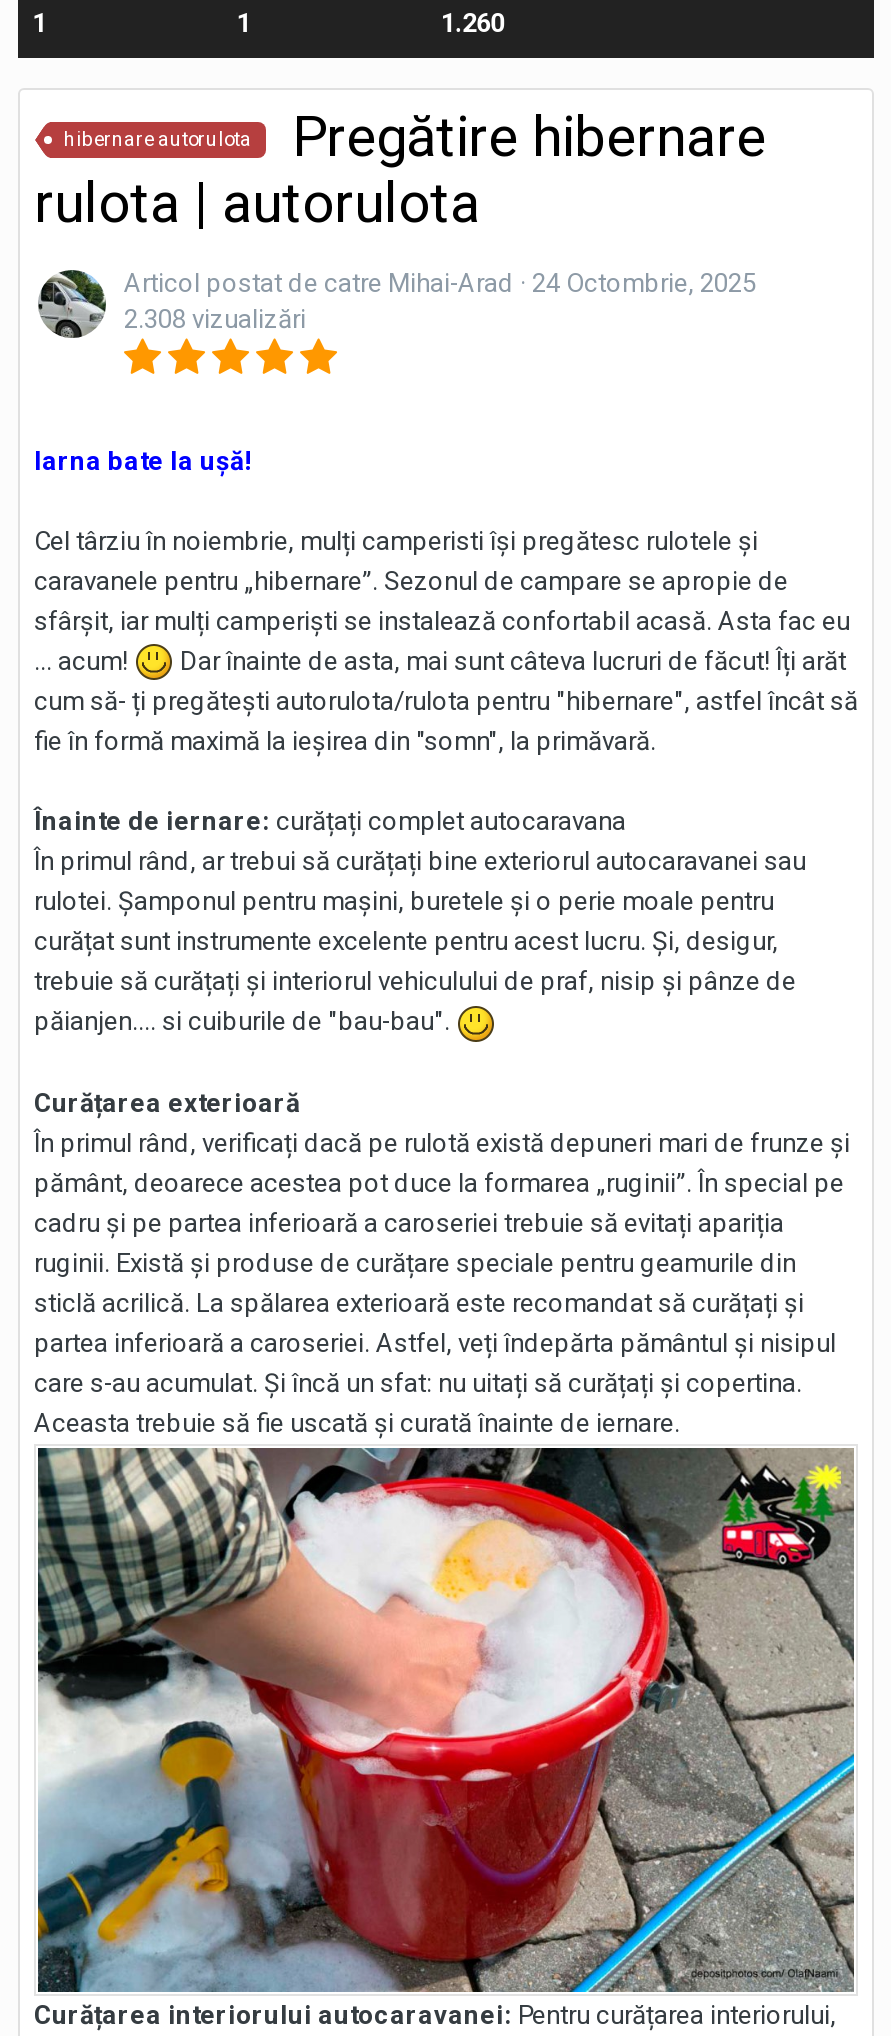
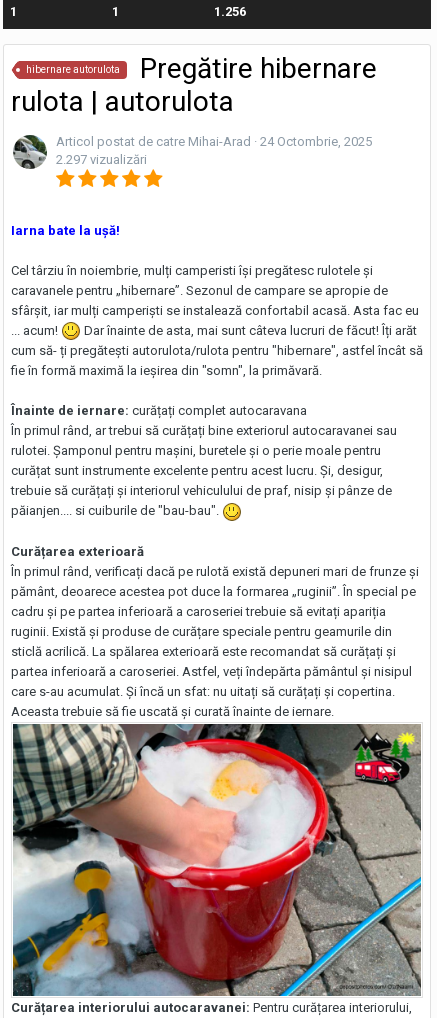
- 1.260
+ 1.256

- 2.308 vizualizări
+ 2.297 vizualizări
